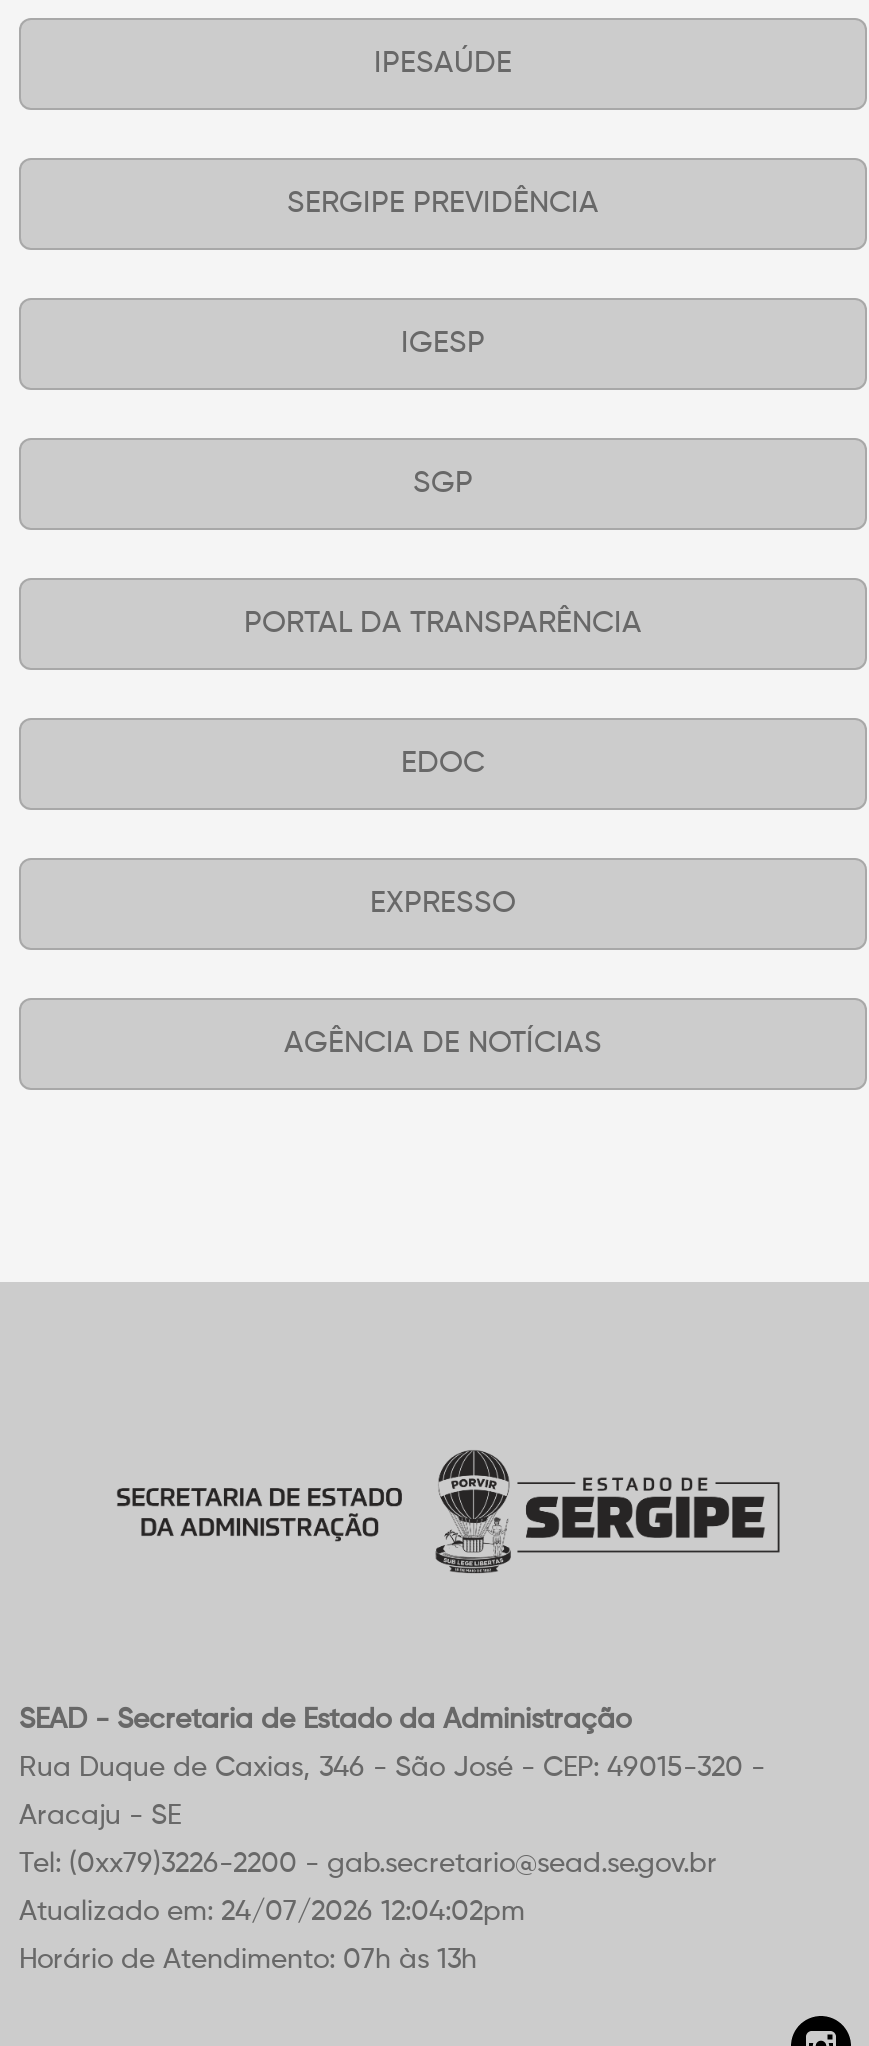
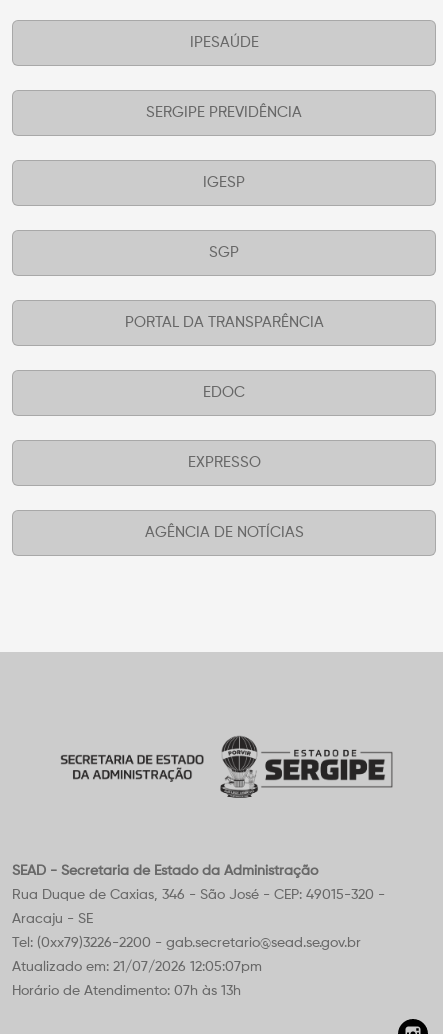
- Atualizado em: 24/07/2026 12:04:02pm
+ Atualizado em: 21/07/2026 12:05:07pm
